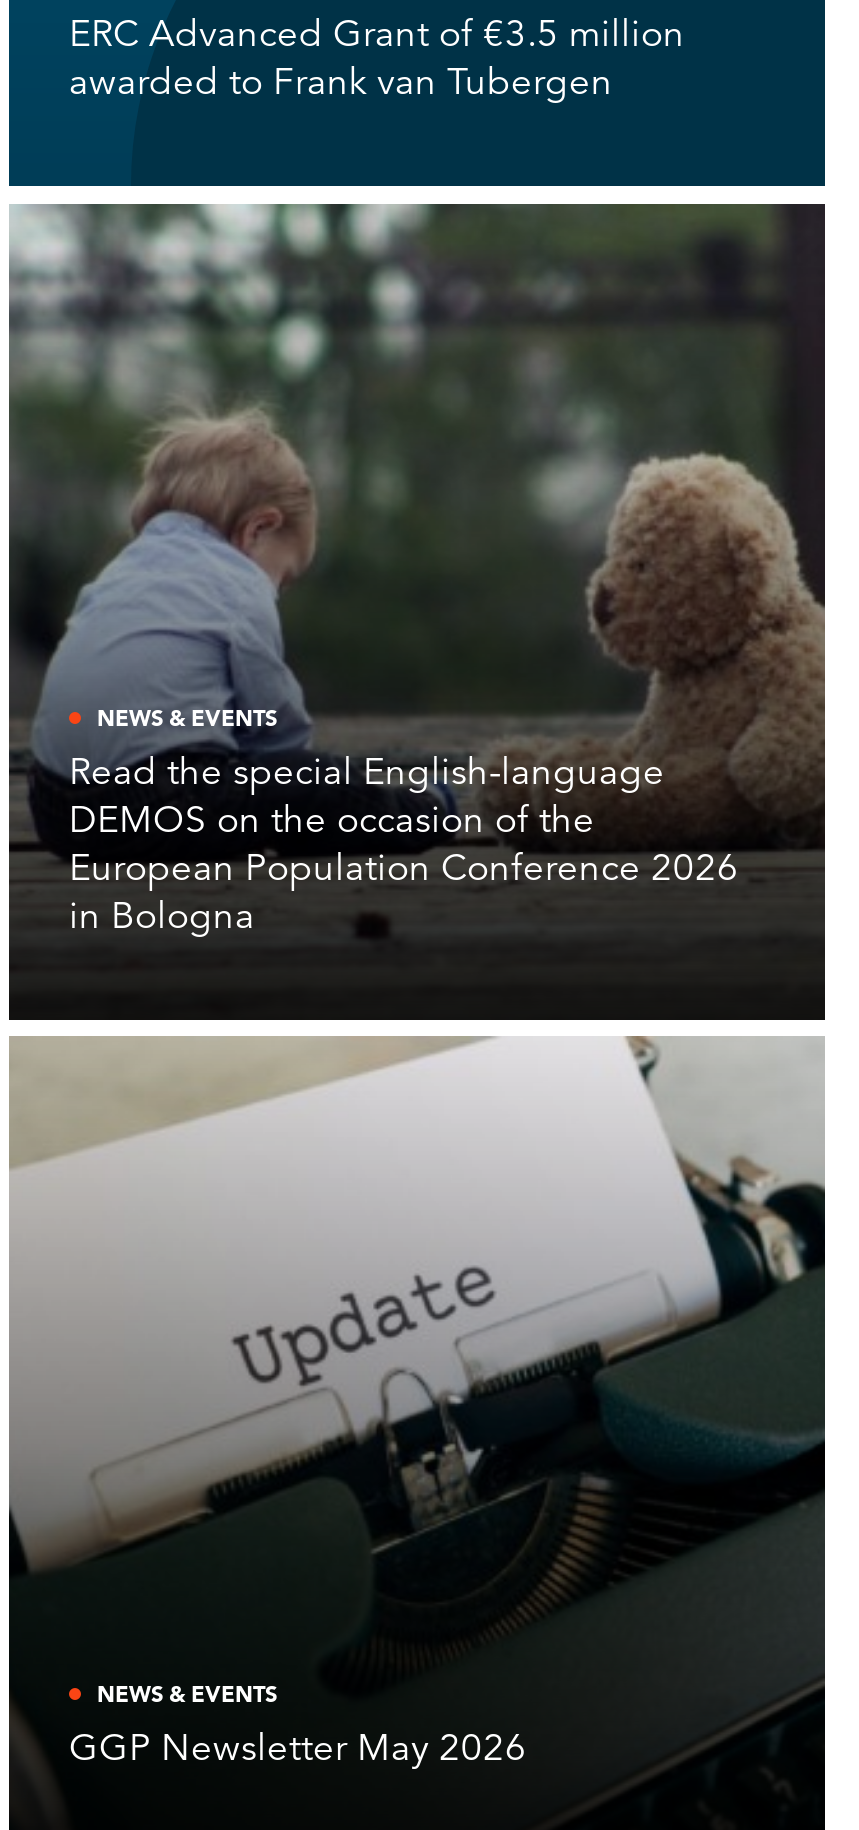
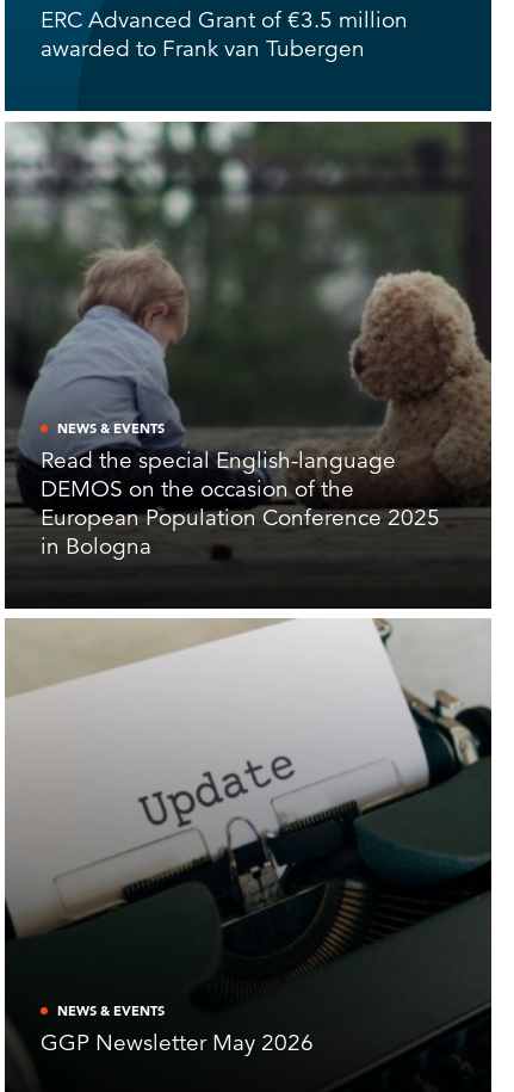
- European Population Conference 2026
+ European Population Conference 2025
